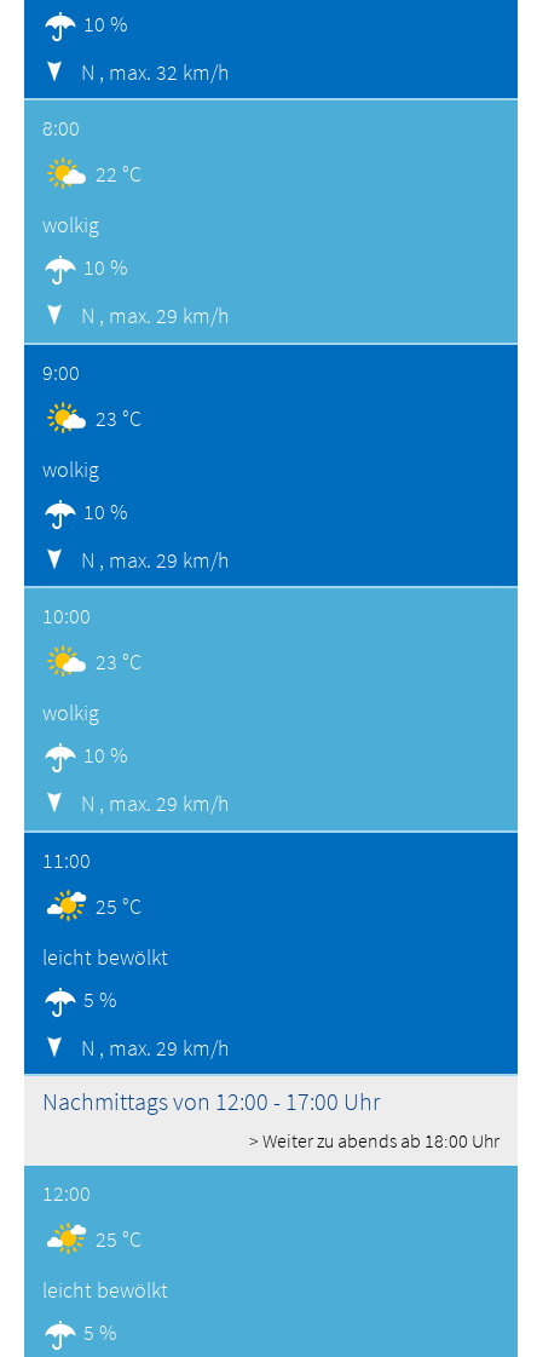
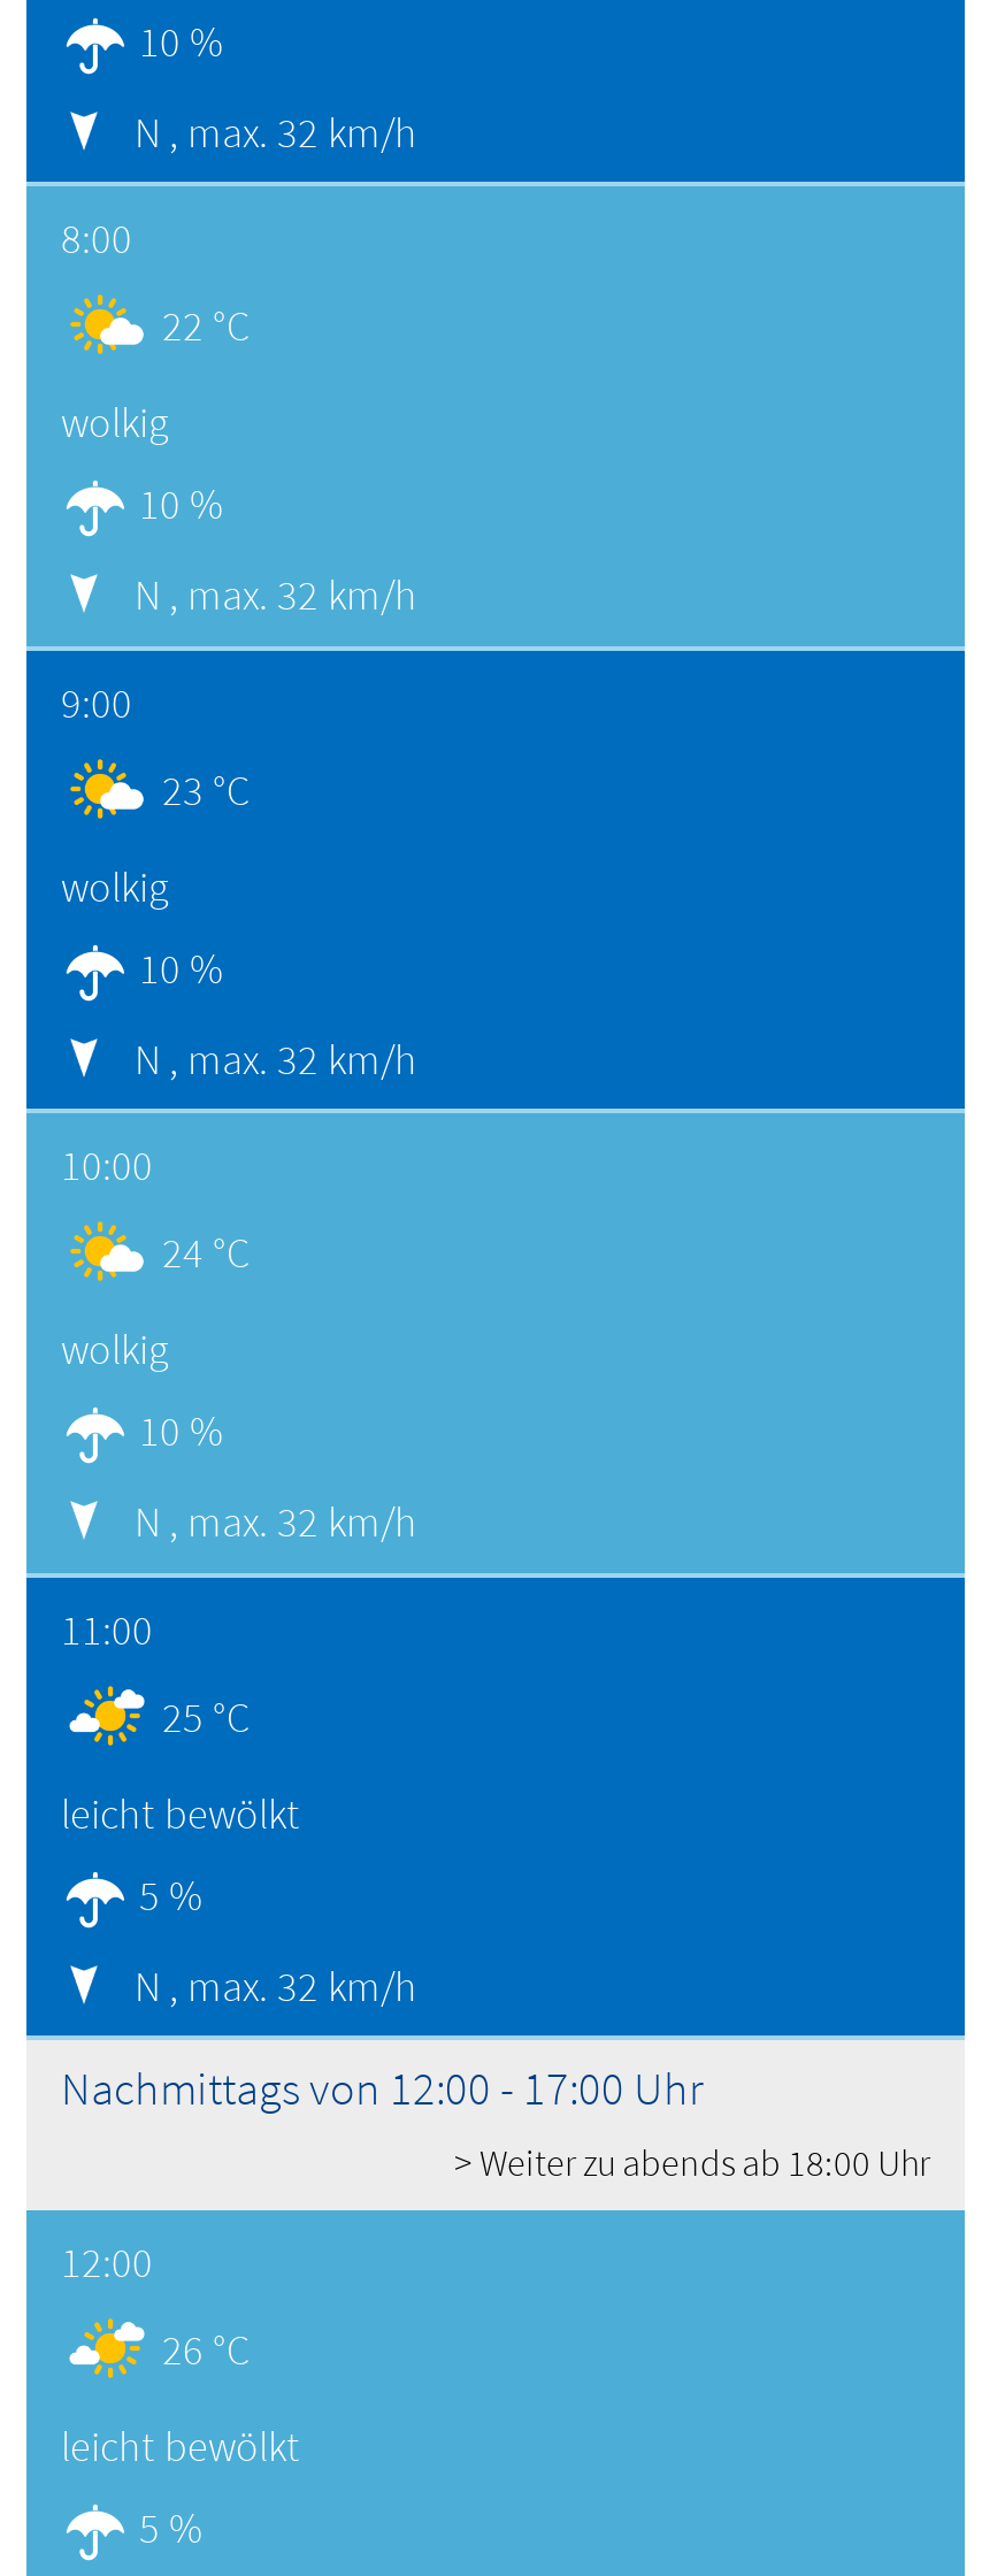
- N , max. 29 km/h
+ N , max. 32 km/h

- N , max. 29 km/h
+ N , max. 32 km/h

- 23 °C
+ 24 °C

- N , max. 29 km/h
+ N , max. 32 km/h

- N , max. 29 km/h
+ N , max. 32 km/h

- 25 °C
+ 26 °C
